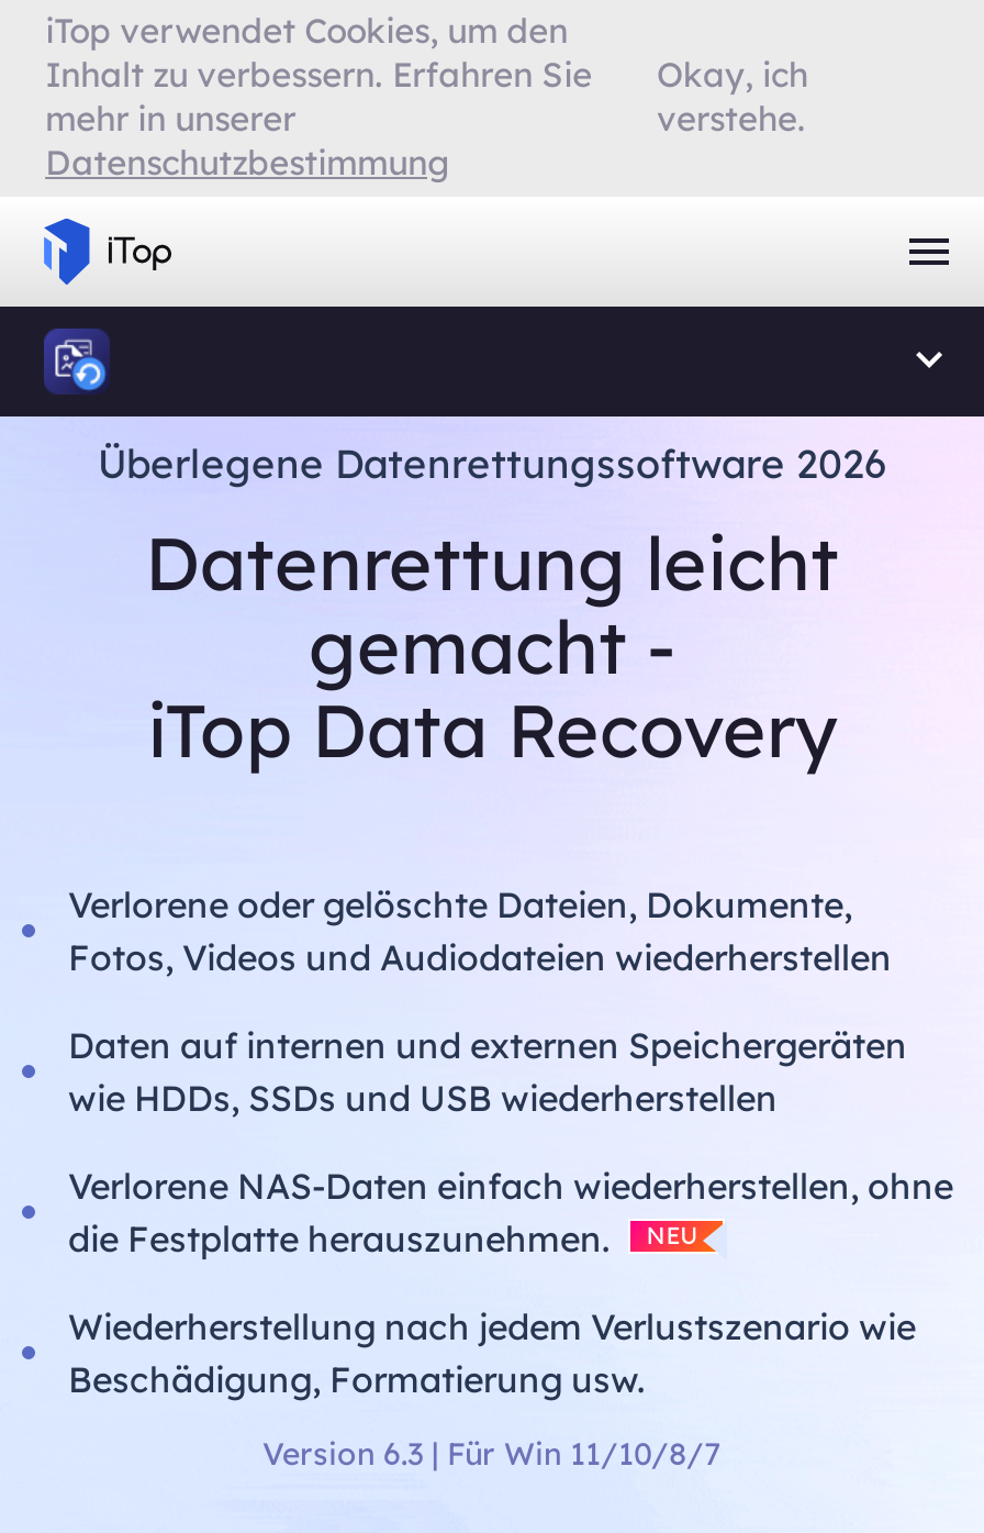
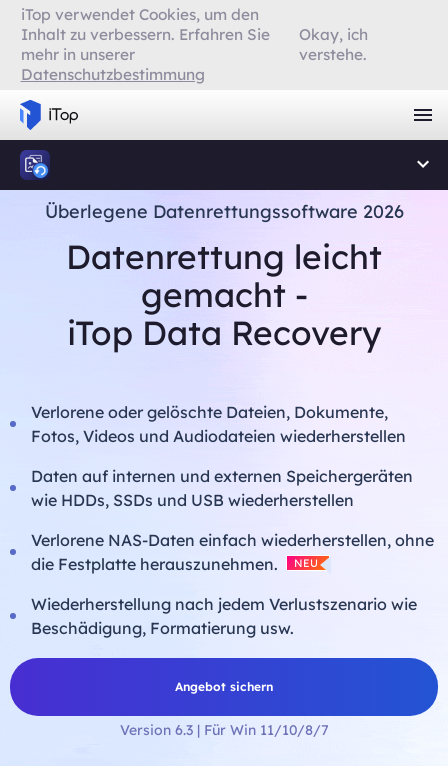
+ [image]
+ Angebot sichern
